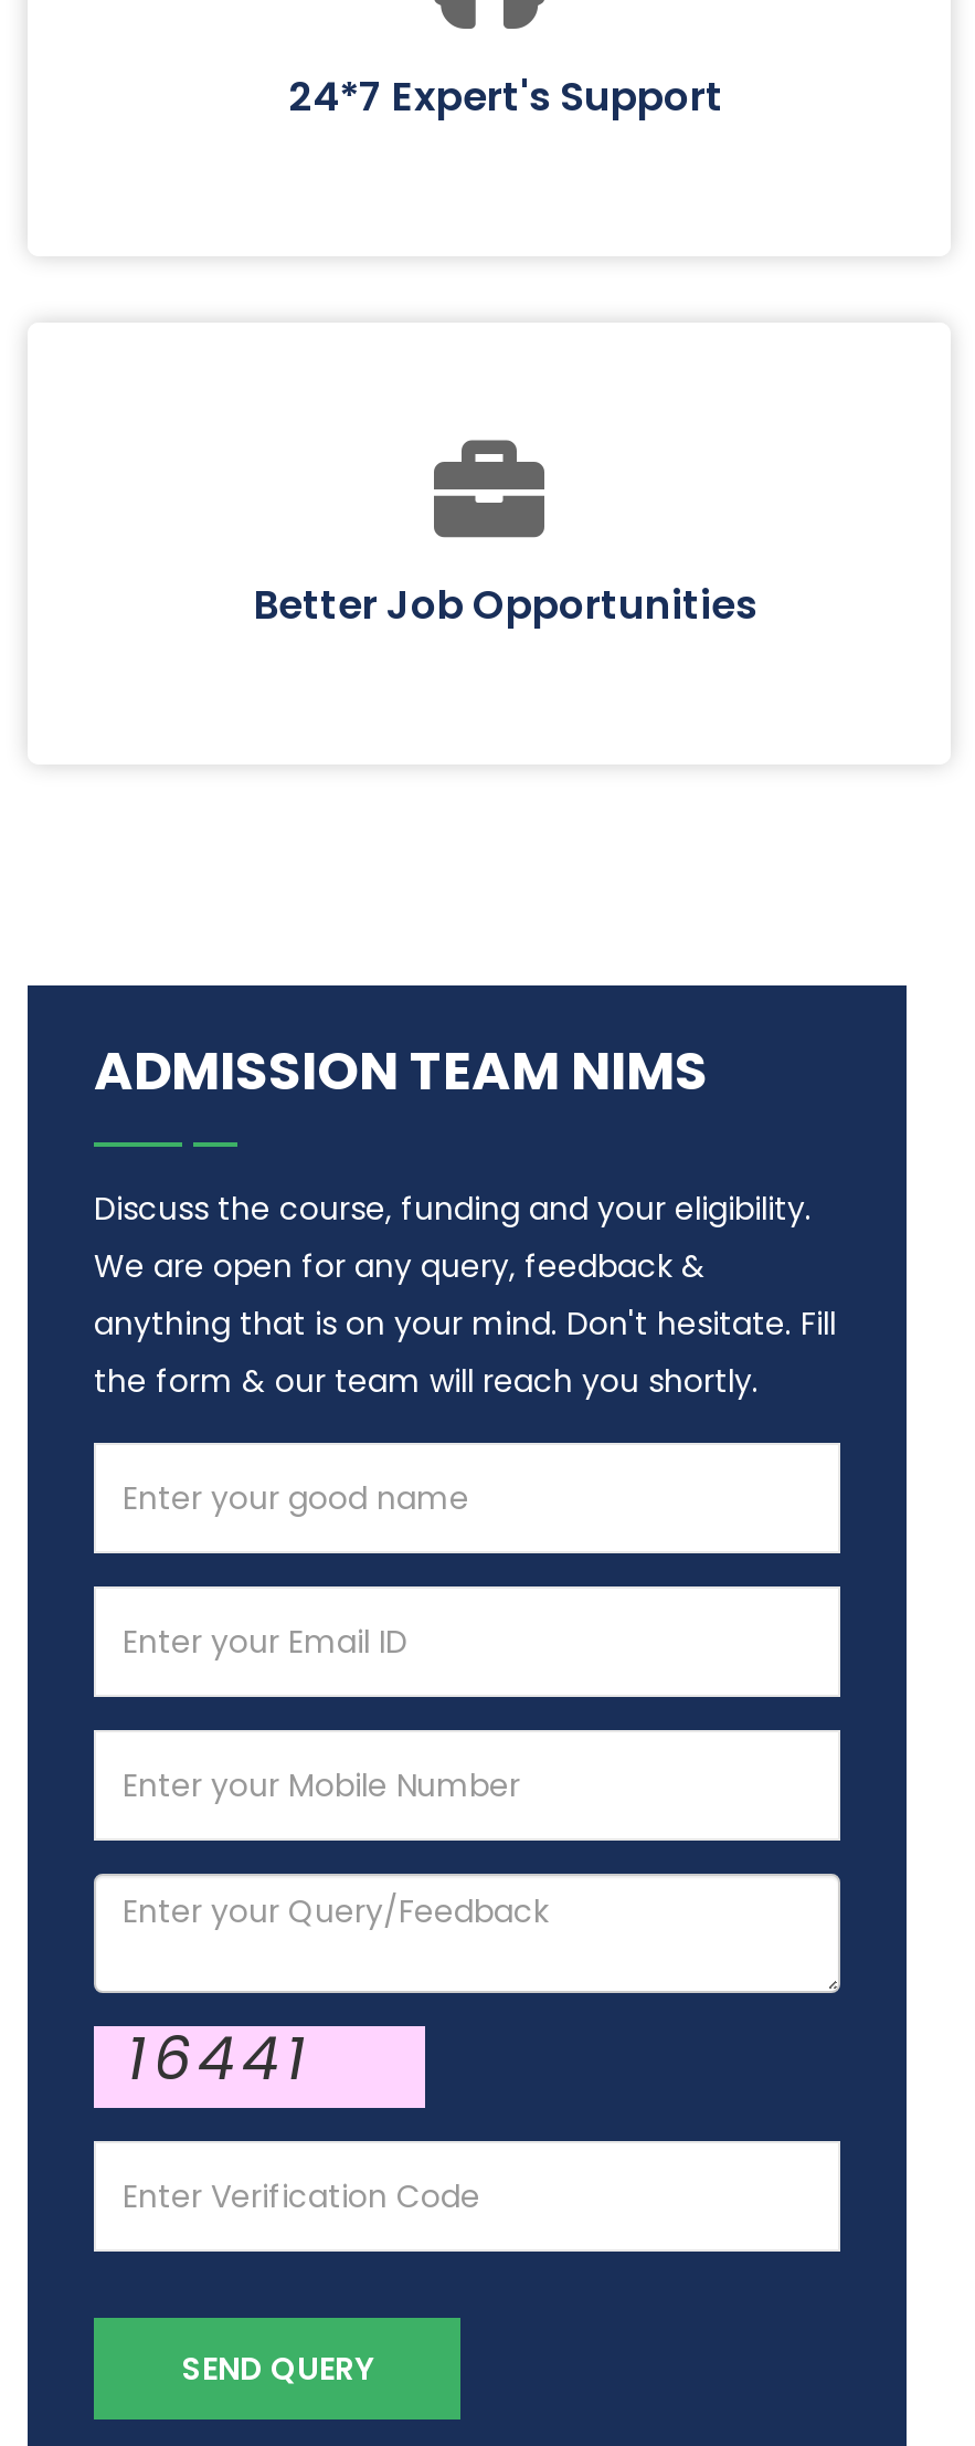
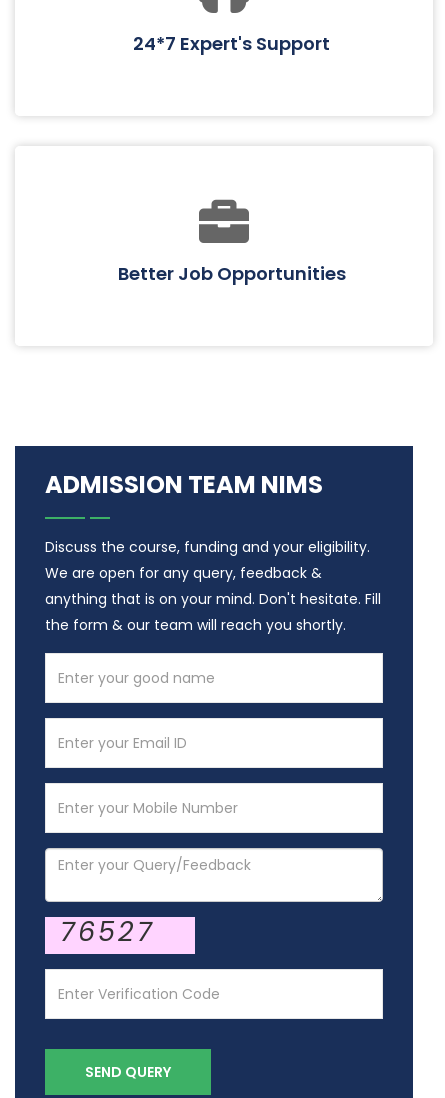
- 16441
+ 76527
